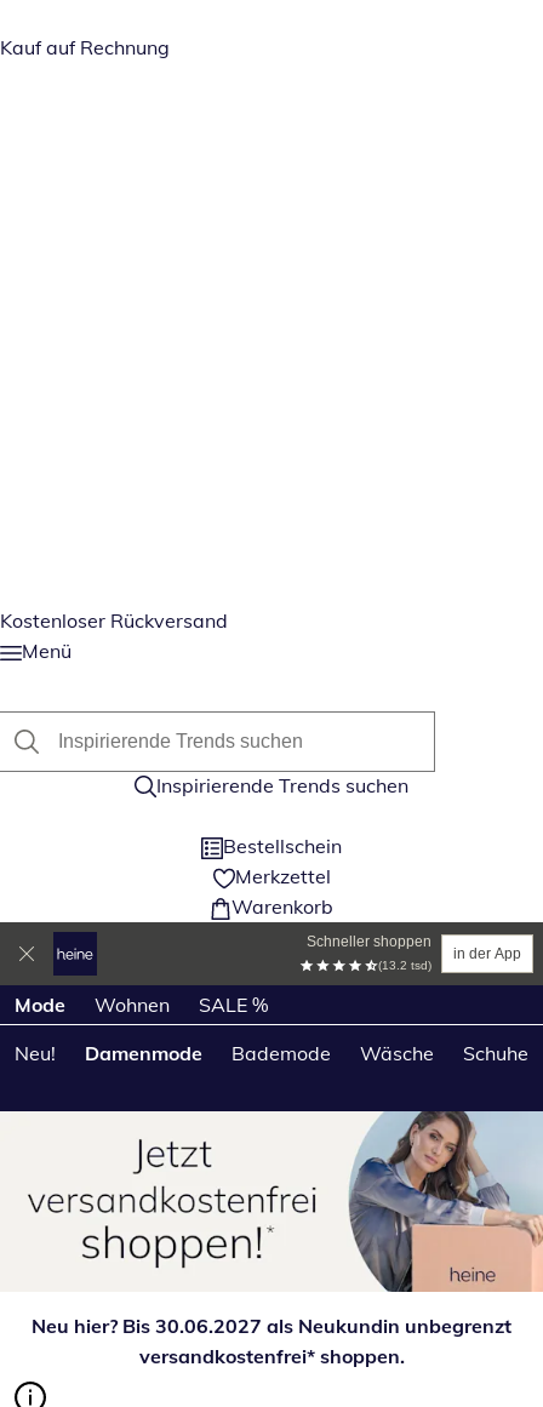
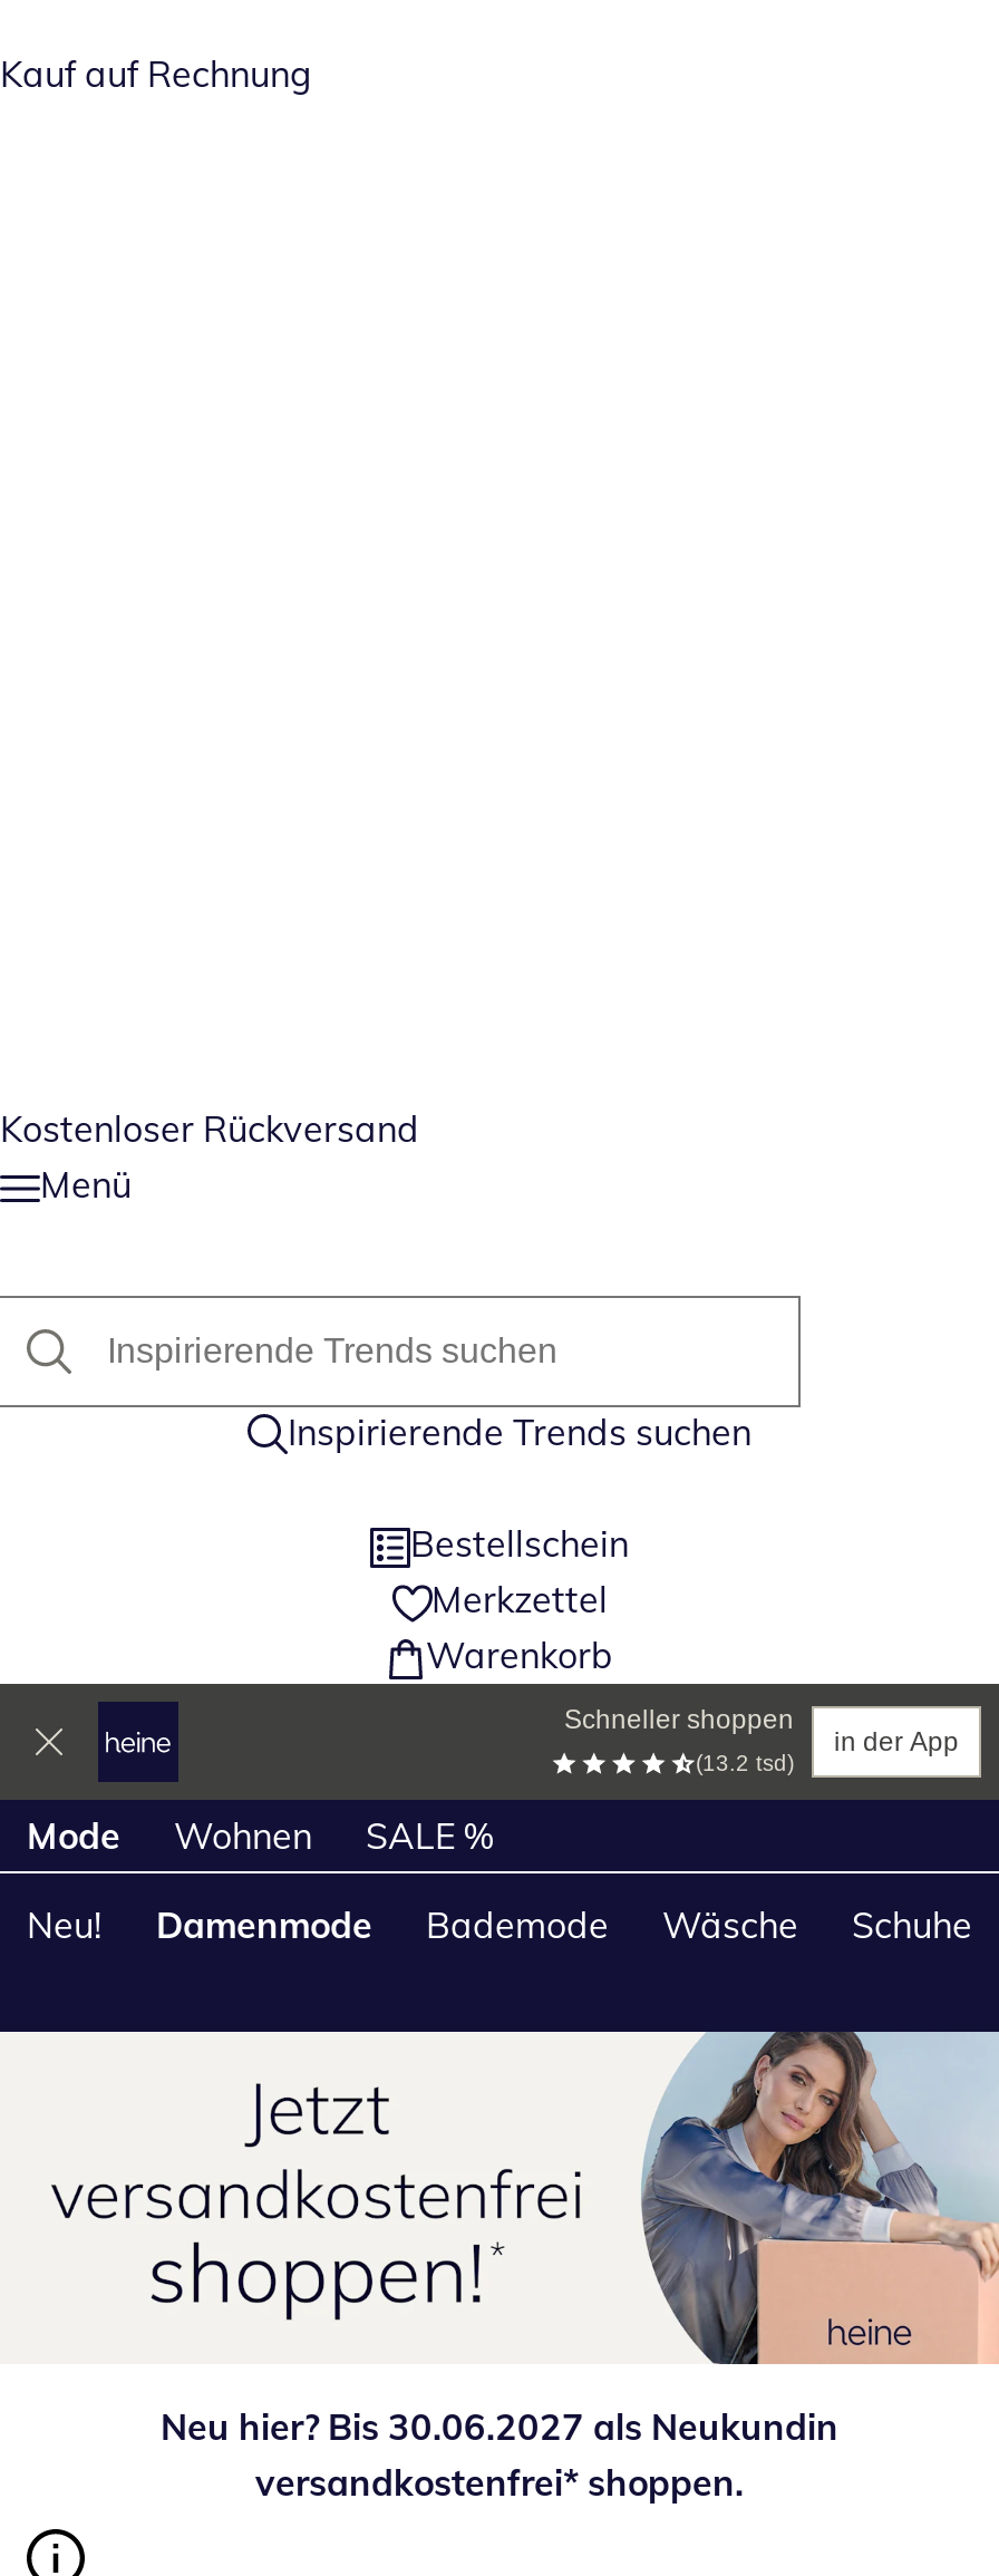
- Neu hier? Bis 30.06.2027 als Neukundin unbegrenzt
+ Neu hier? Bis 30.06.2027 als Neukundin
